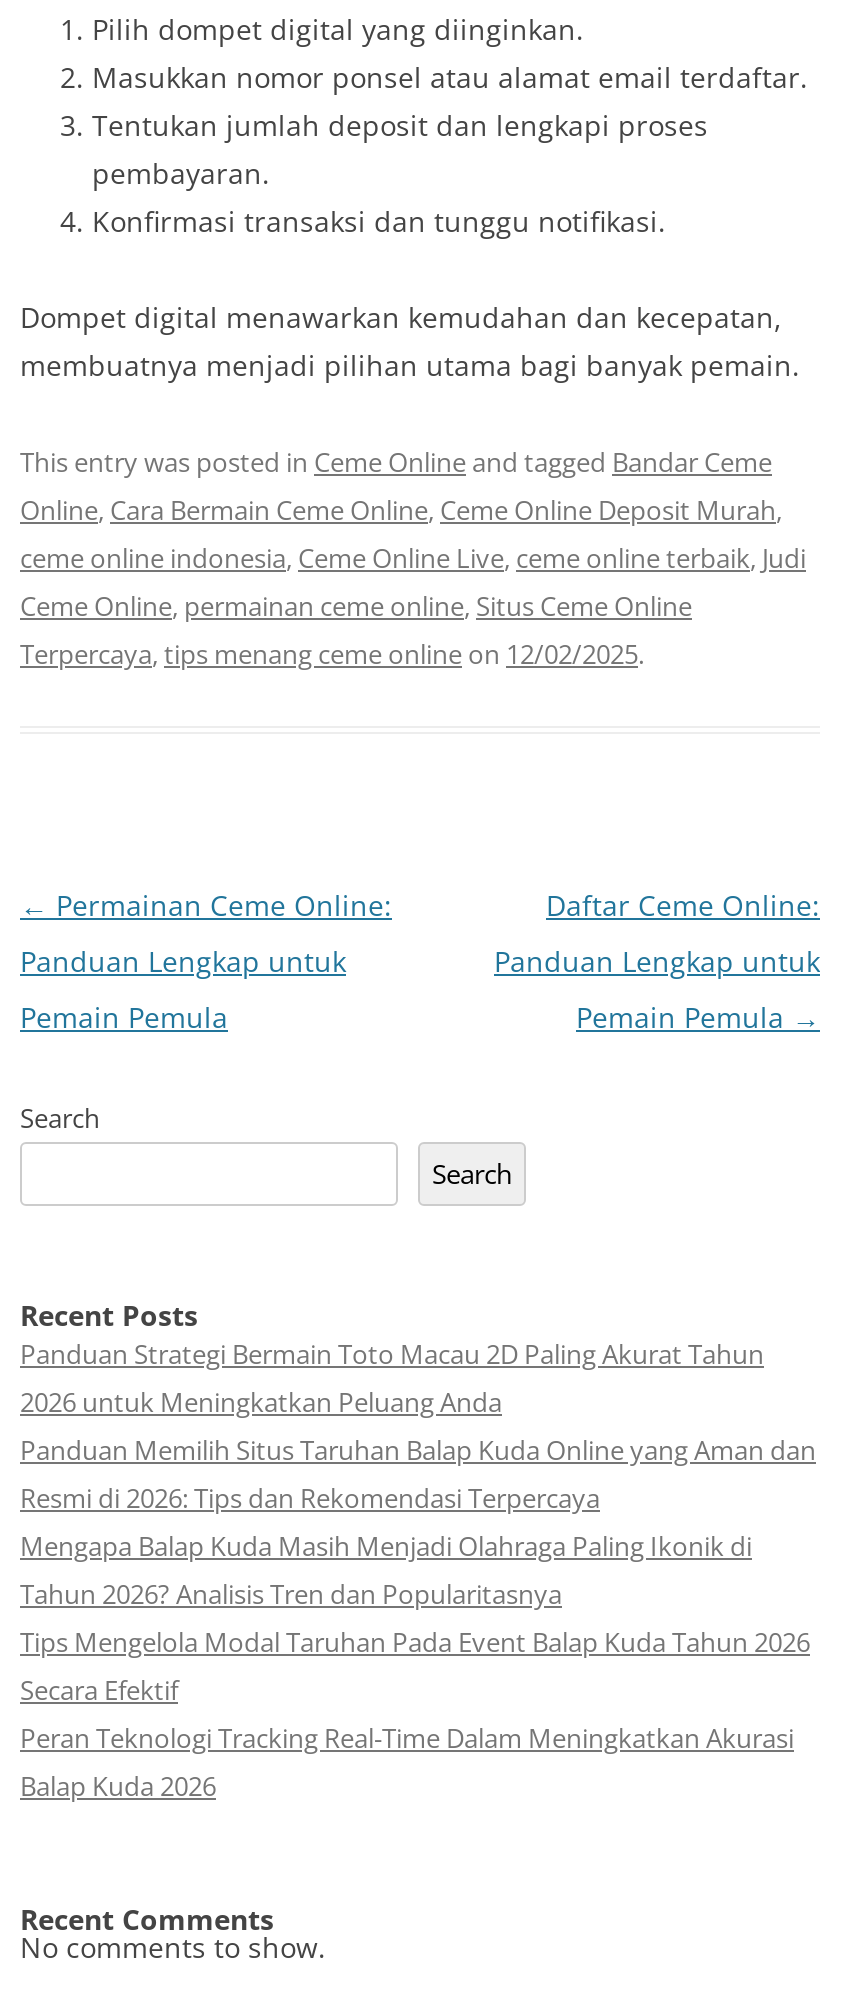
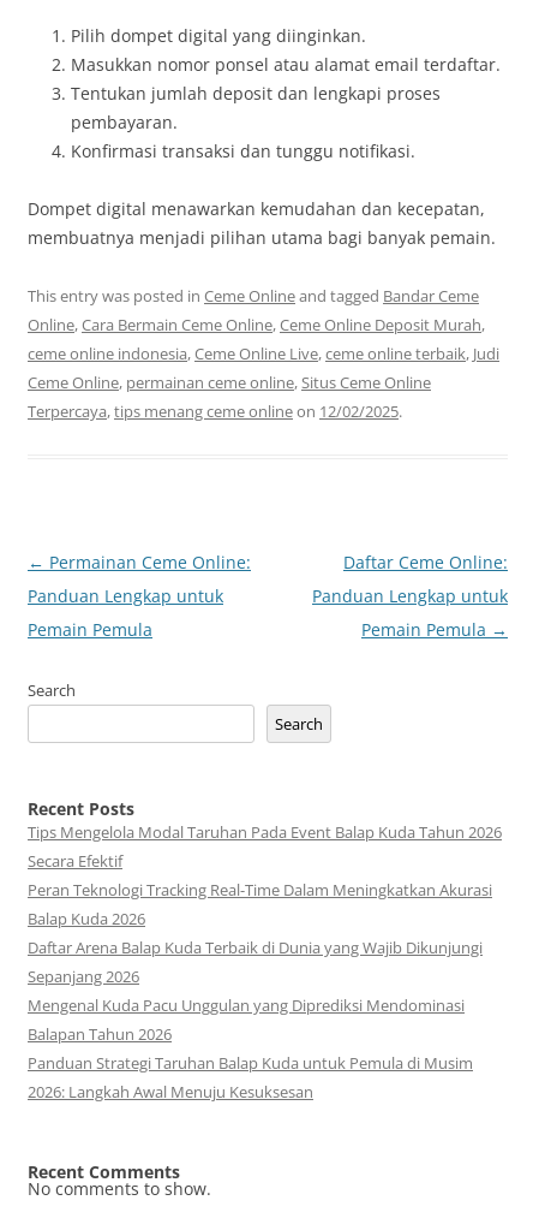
- Panduan Strategi Bermain Toto Macau 2D Paling Akurat Tahun
- 2026 untuk Meningkatkan Peluang Anda
- Panduan Memilih Situs Taruhan Balap Kuda Online yang Aman dan
- Resmi di 2026: Tips dan Rekomendasi Terpercaya
- Mengapa Balap Kuda Masih Menjadi Olahraga Paling Ikonik di
- Tahun 2026? Analisis Tren dan Popularitasnya

moved up: Tips Mengelola Modal Taruhan Pada Event Balap Kuda Tahun 2026 | Secara Efektif | Peran Teknologi Tracking Real-Time Dalam Meningkatkan Akurasi | Balap Kuda 2026

+ Daftar Arena Balap Kuda Terbaik di Dunia yang Wajib Dikunjungi
+ Sepanjang 2026
+ Mengenal Kuda Pacu Unggulan yang Diprediksi Mendominasi
+ Balapan Tahun 2026
+ Panduan Strategi Taruhan Balap Kuda untuk Pemula di Musim
+ 2026: Langkah Awal Menuju Kesuksesan
